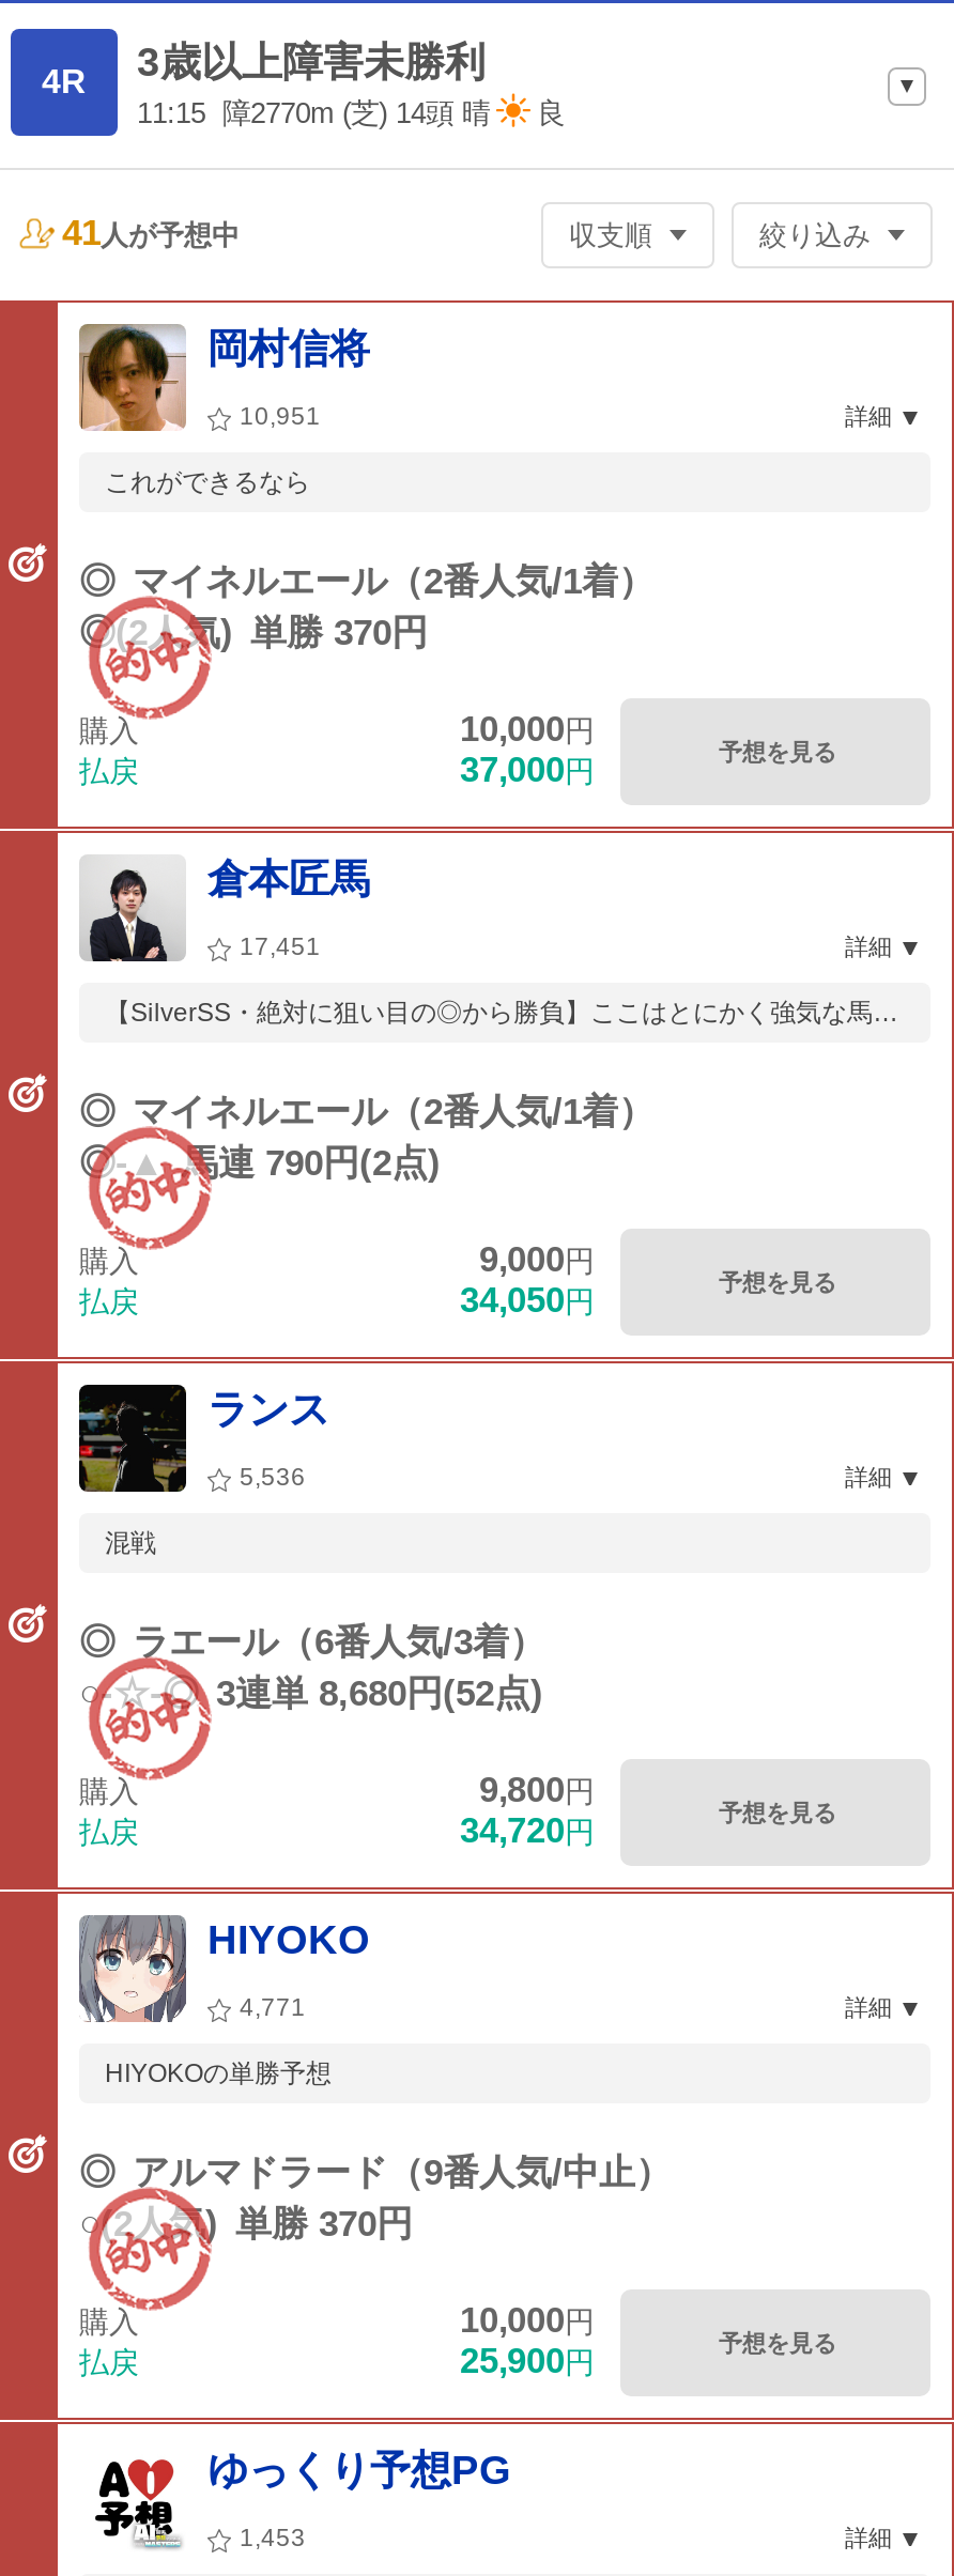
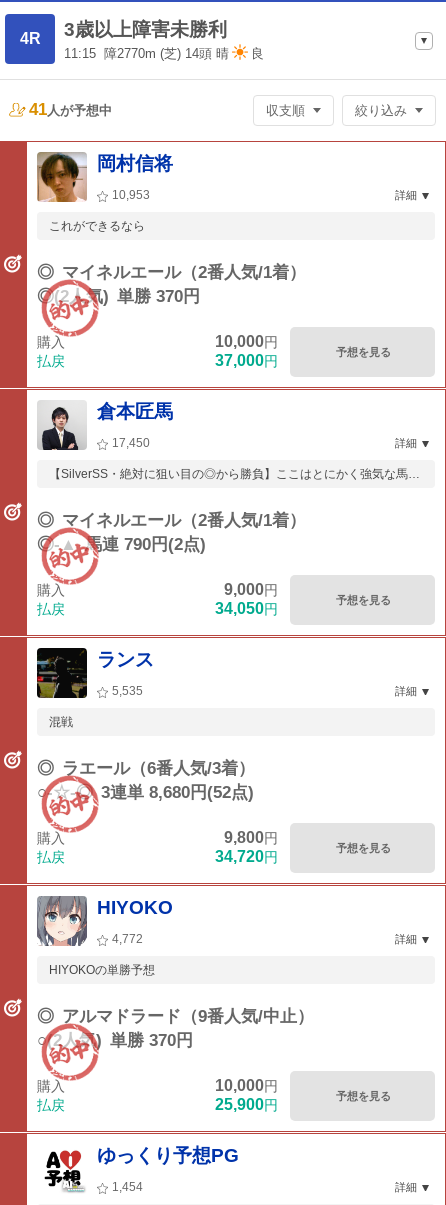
- 10,951
+ 10,953

- 17,451
+ 17,450

- 5,536
+ 5,535

- 4,771
+ 4,772

- 1,453
+ 1,454
